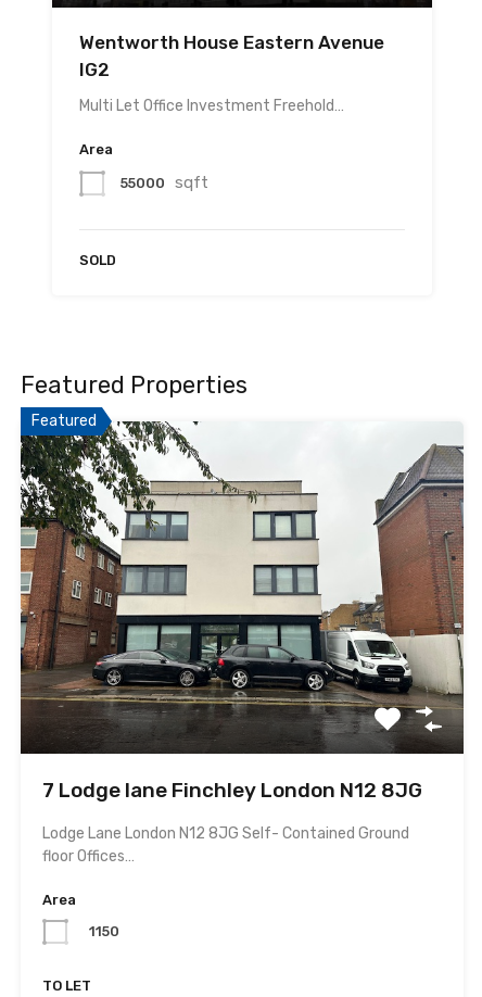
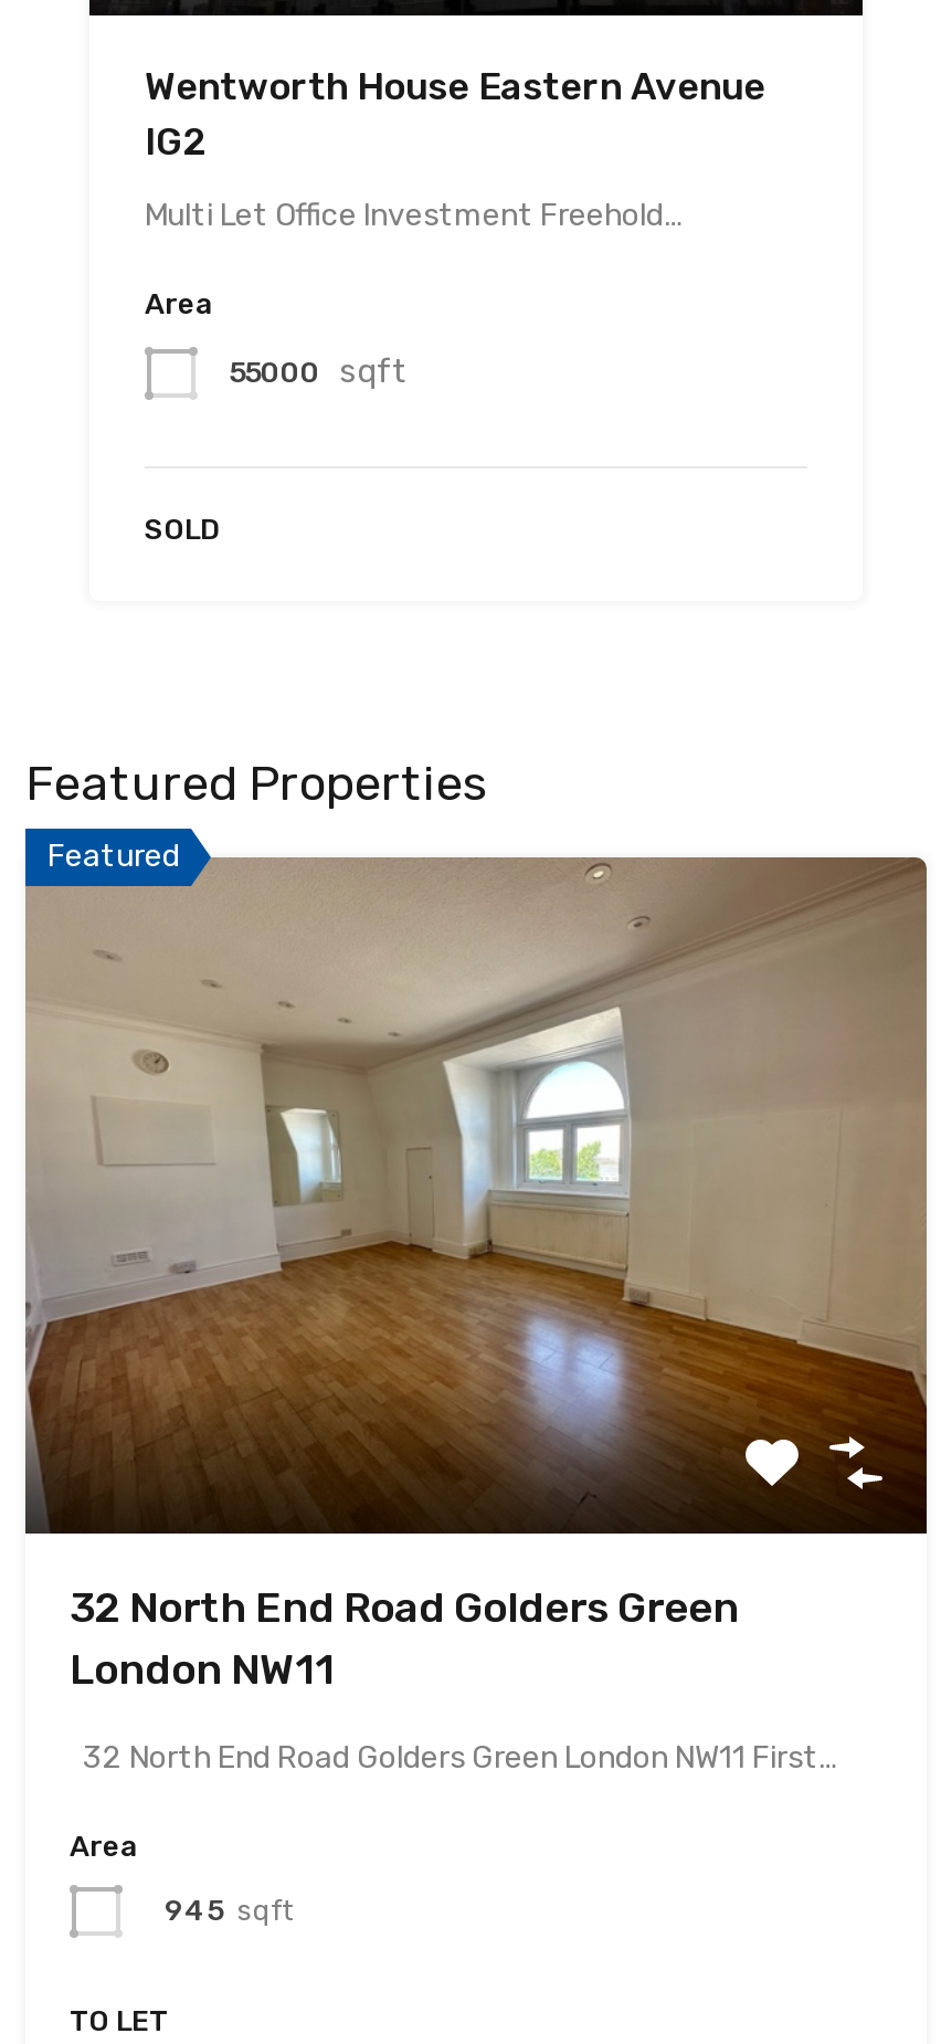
- [image]
- 7 Lodge lane Finchley London N12 8JG
+ [image]
+ 32 North End Road Golders Green
+ London NW11

- Lodge Lane London N12 8JG Self- Contained Ground
- floor Offices…
+ 32 North End Road Golders Green London NW11 First…

- 1150
+ 945 sqft
